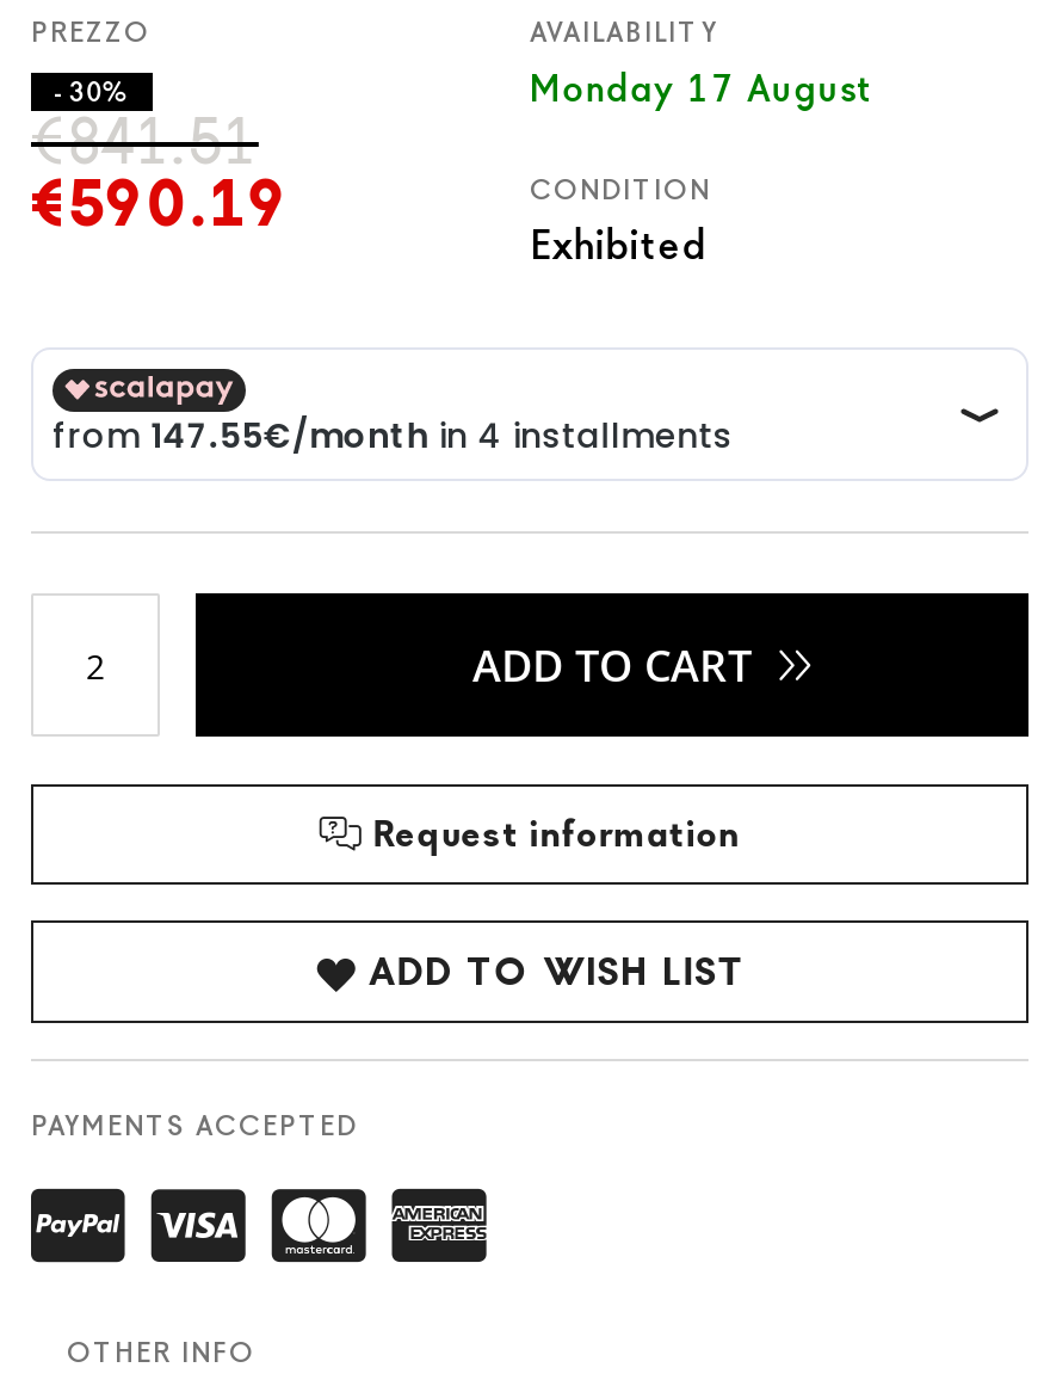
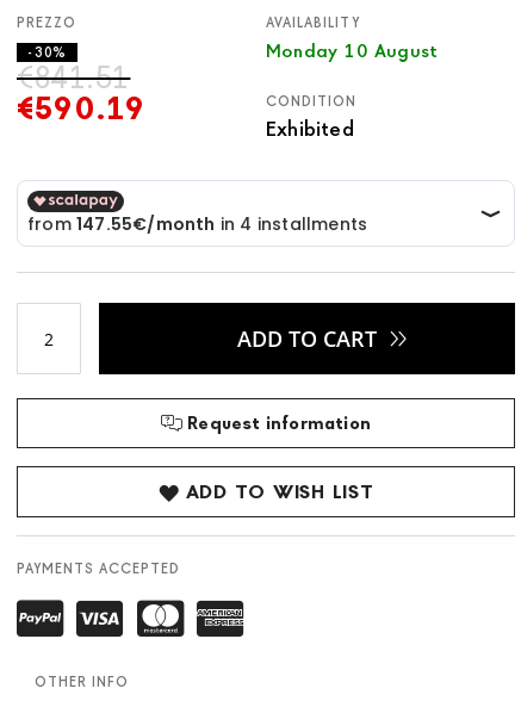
- Monday 17 August
+ Monday 10 August
